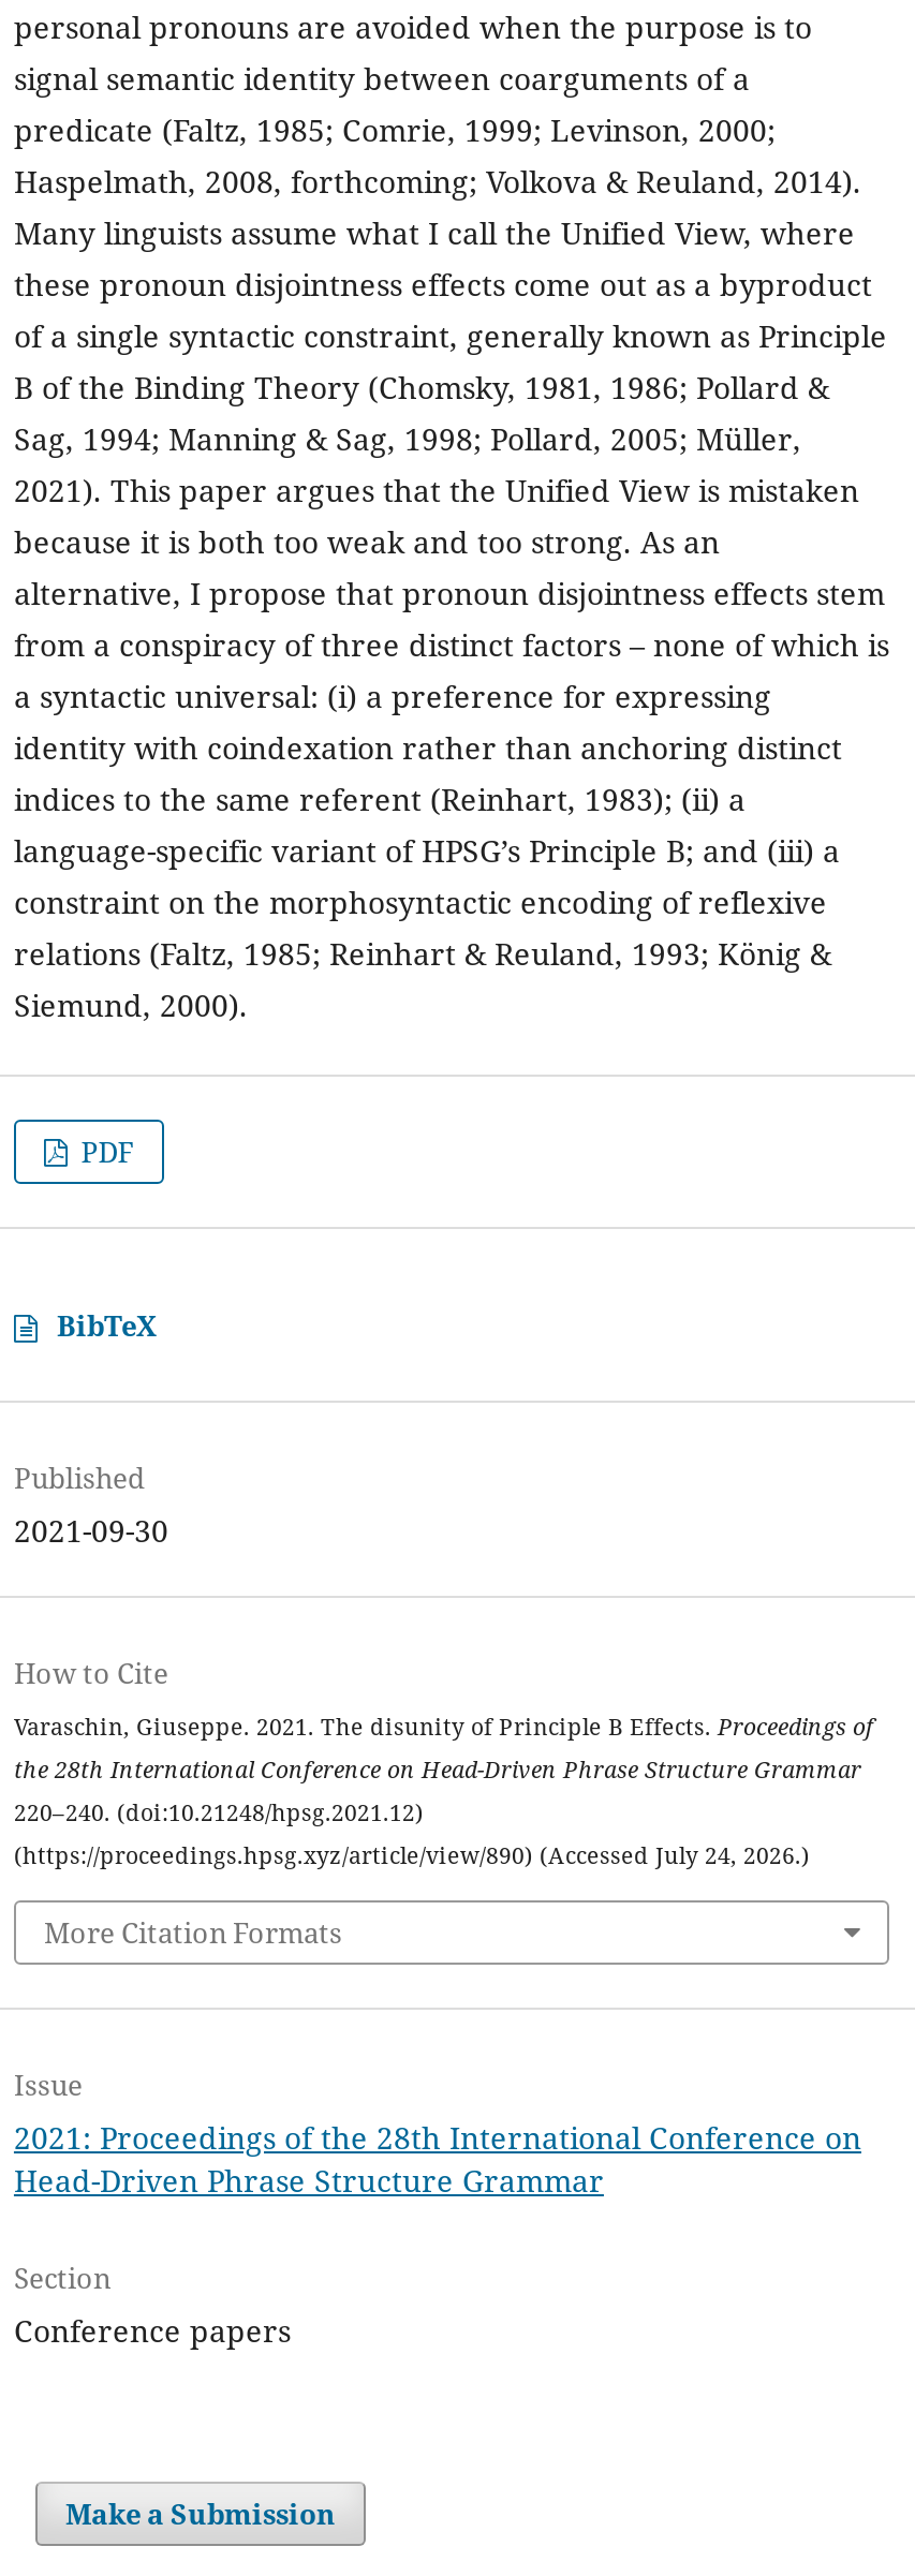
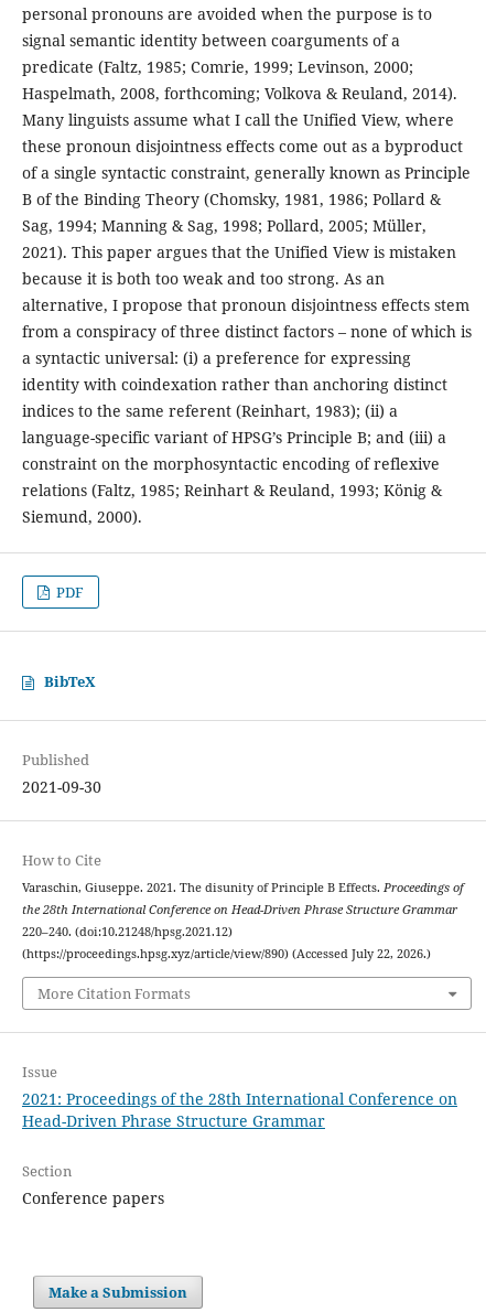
- (https://proceedings.hpsg.xyz/article/view/890) (Accessed July 24, 2026.)
+ (https://proceedings.hpsg.xyz/article/view/890) (Accessed July 22, 2026.)
